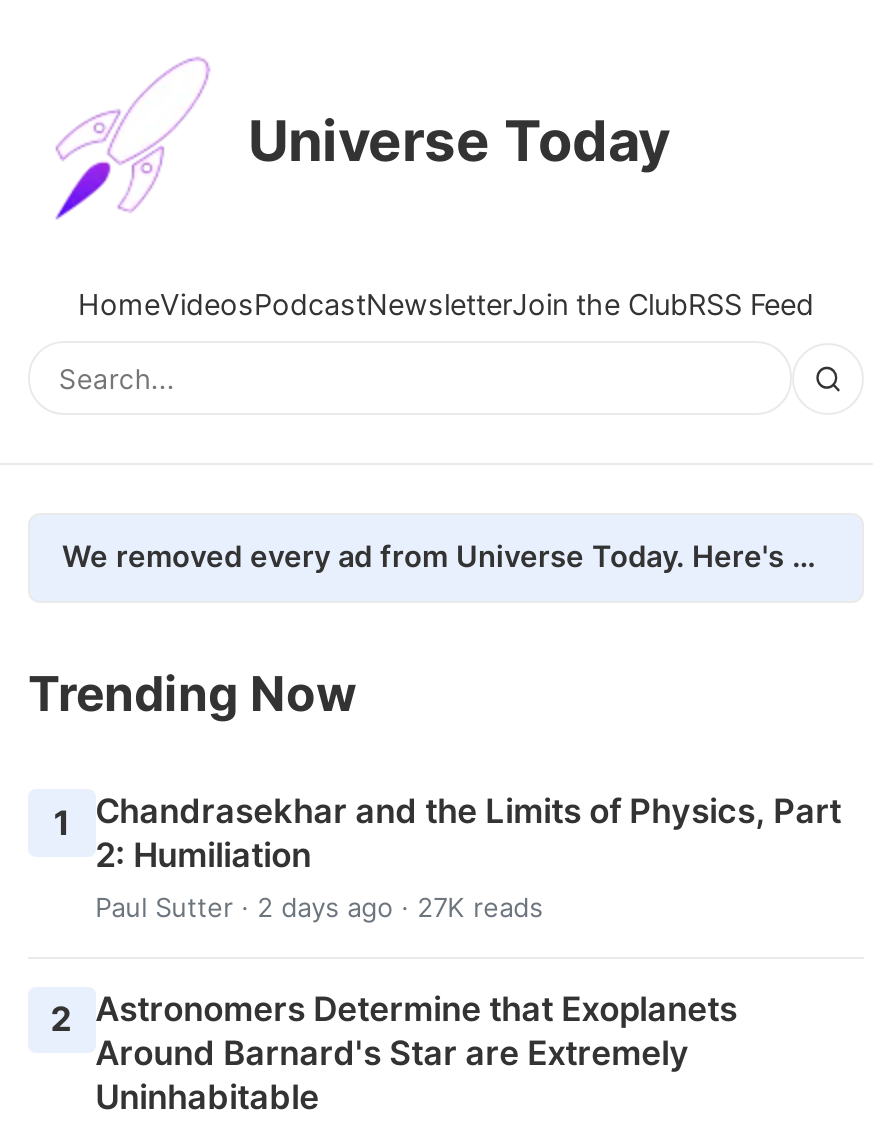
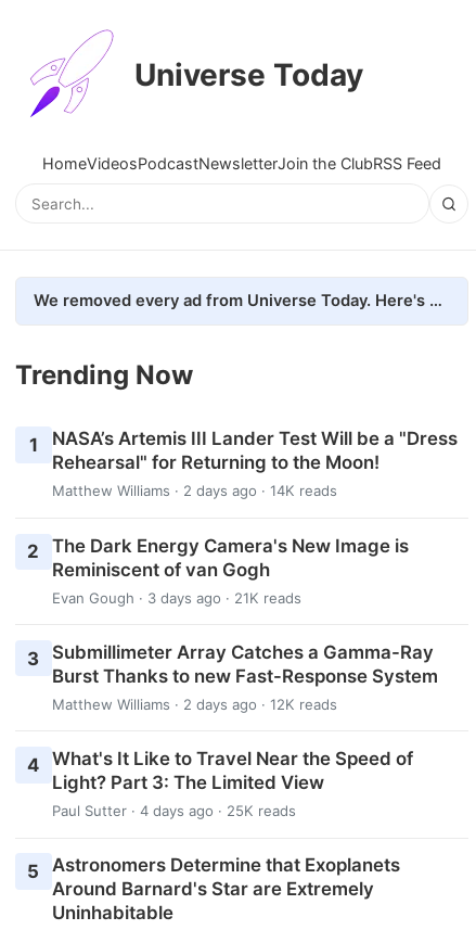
- Chandrasekhar and the Limits of Physics, Part
- 2: Humiliation
- Paul Sutter · 2 days ago · 27K reads
- 2 Astronomers Determine that Exoplanets
+ NASA’s Artemis III Lander Test Will be a "Dress
+ Rehearsal" for Returning to the Moon!
+ Matthew Williams · 2 days ago · 14K reads
+ 2 The Dark Energy Camera's New Image is
+ Reminiscent of van Gogh
+ Evan Gough · 3 days ago · 21K reads
+ 3 Submillimeter Array Catches a Gamma-Ray
+ Burst Thanks to new Fast-Response System
+ Matthew Williams · 2 days ago · 12K reads
+ 4 What's It Like to Travel Near the Speed of
+ Light? Part 3: The Limited View
+ Paul Sutter · 4 days ago · 25K reads
+ 5 Astronomers Determine that Exoplanets
